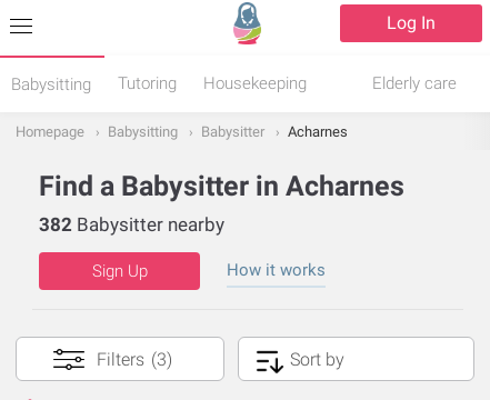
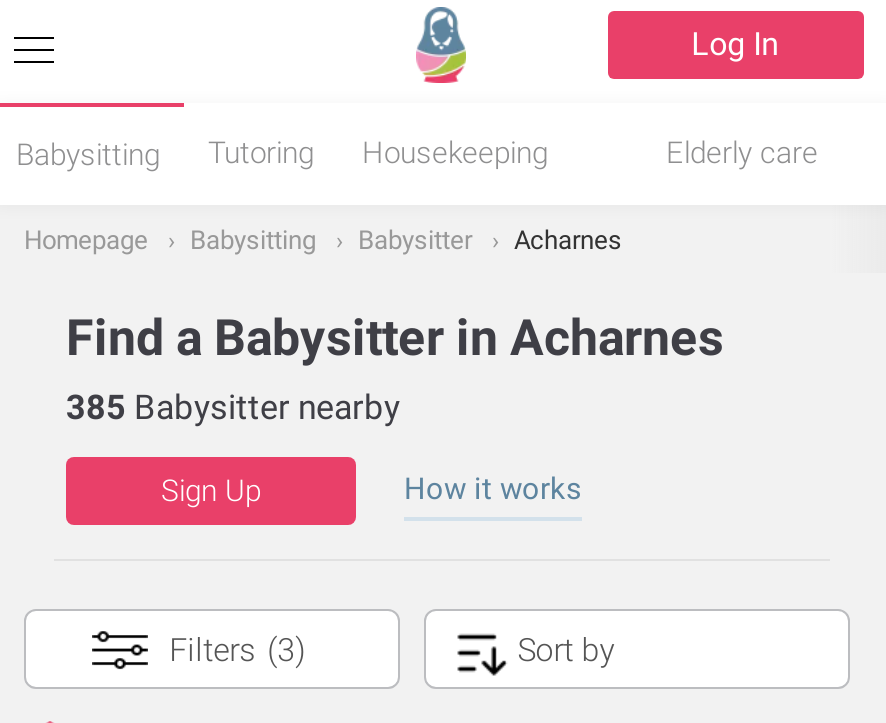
- 382 Babysitter nearby
+ 385 Babysitter nearby
